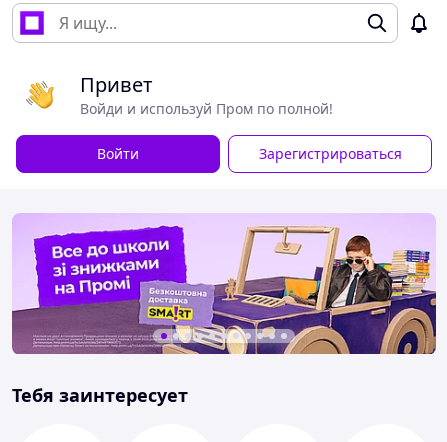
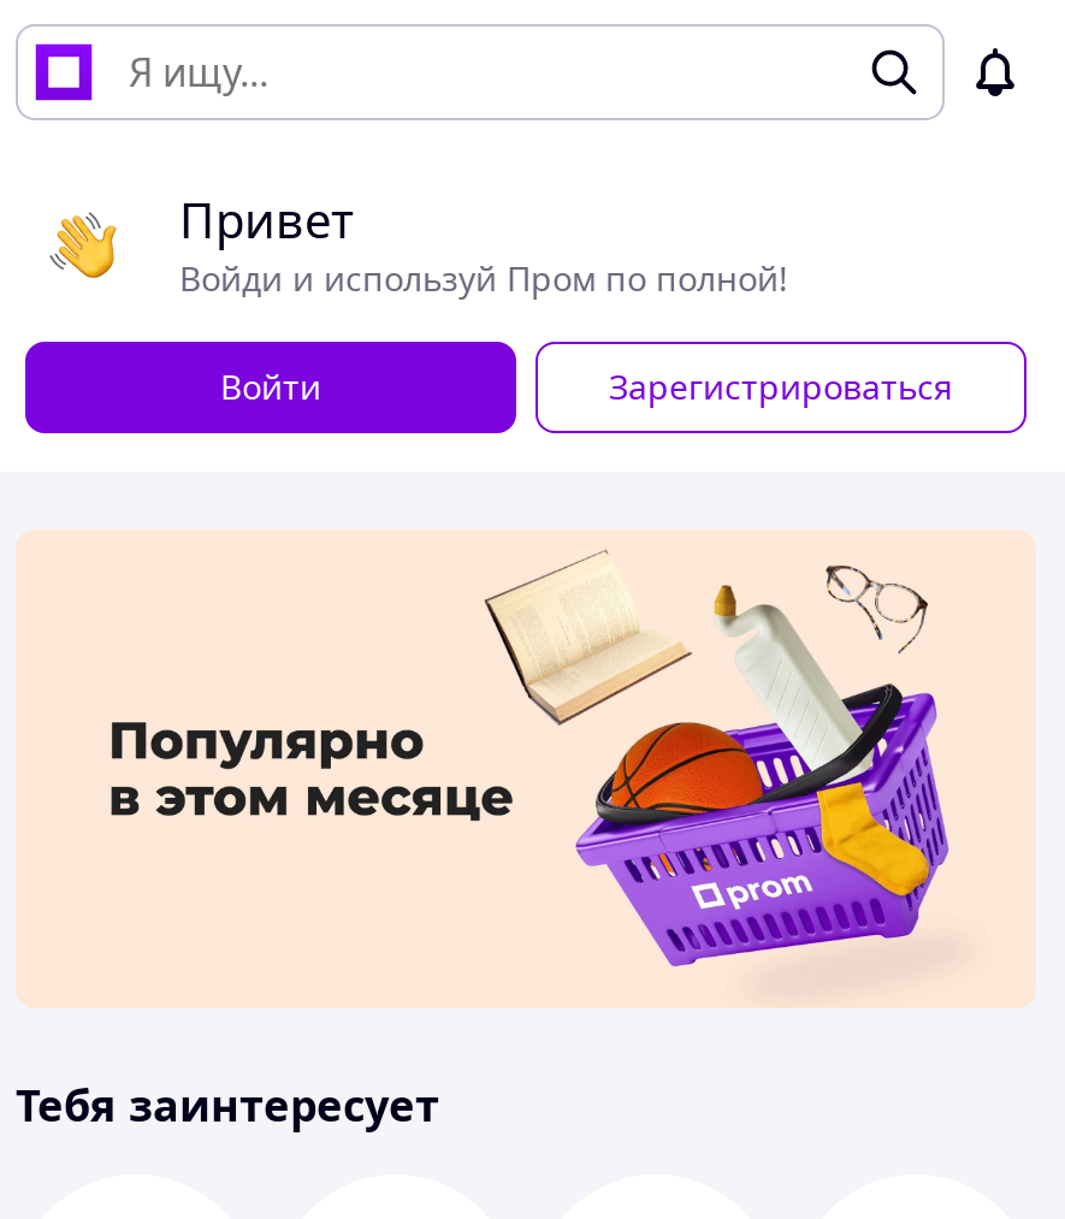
- [image]
+ [image]
